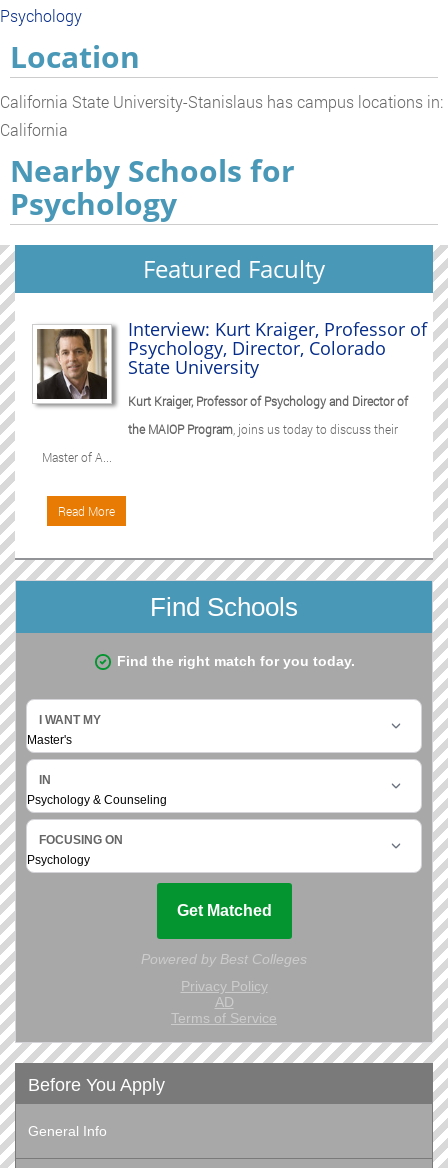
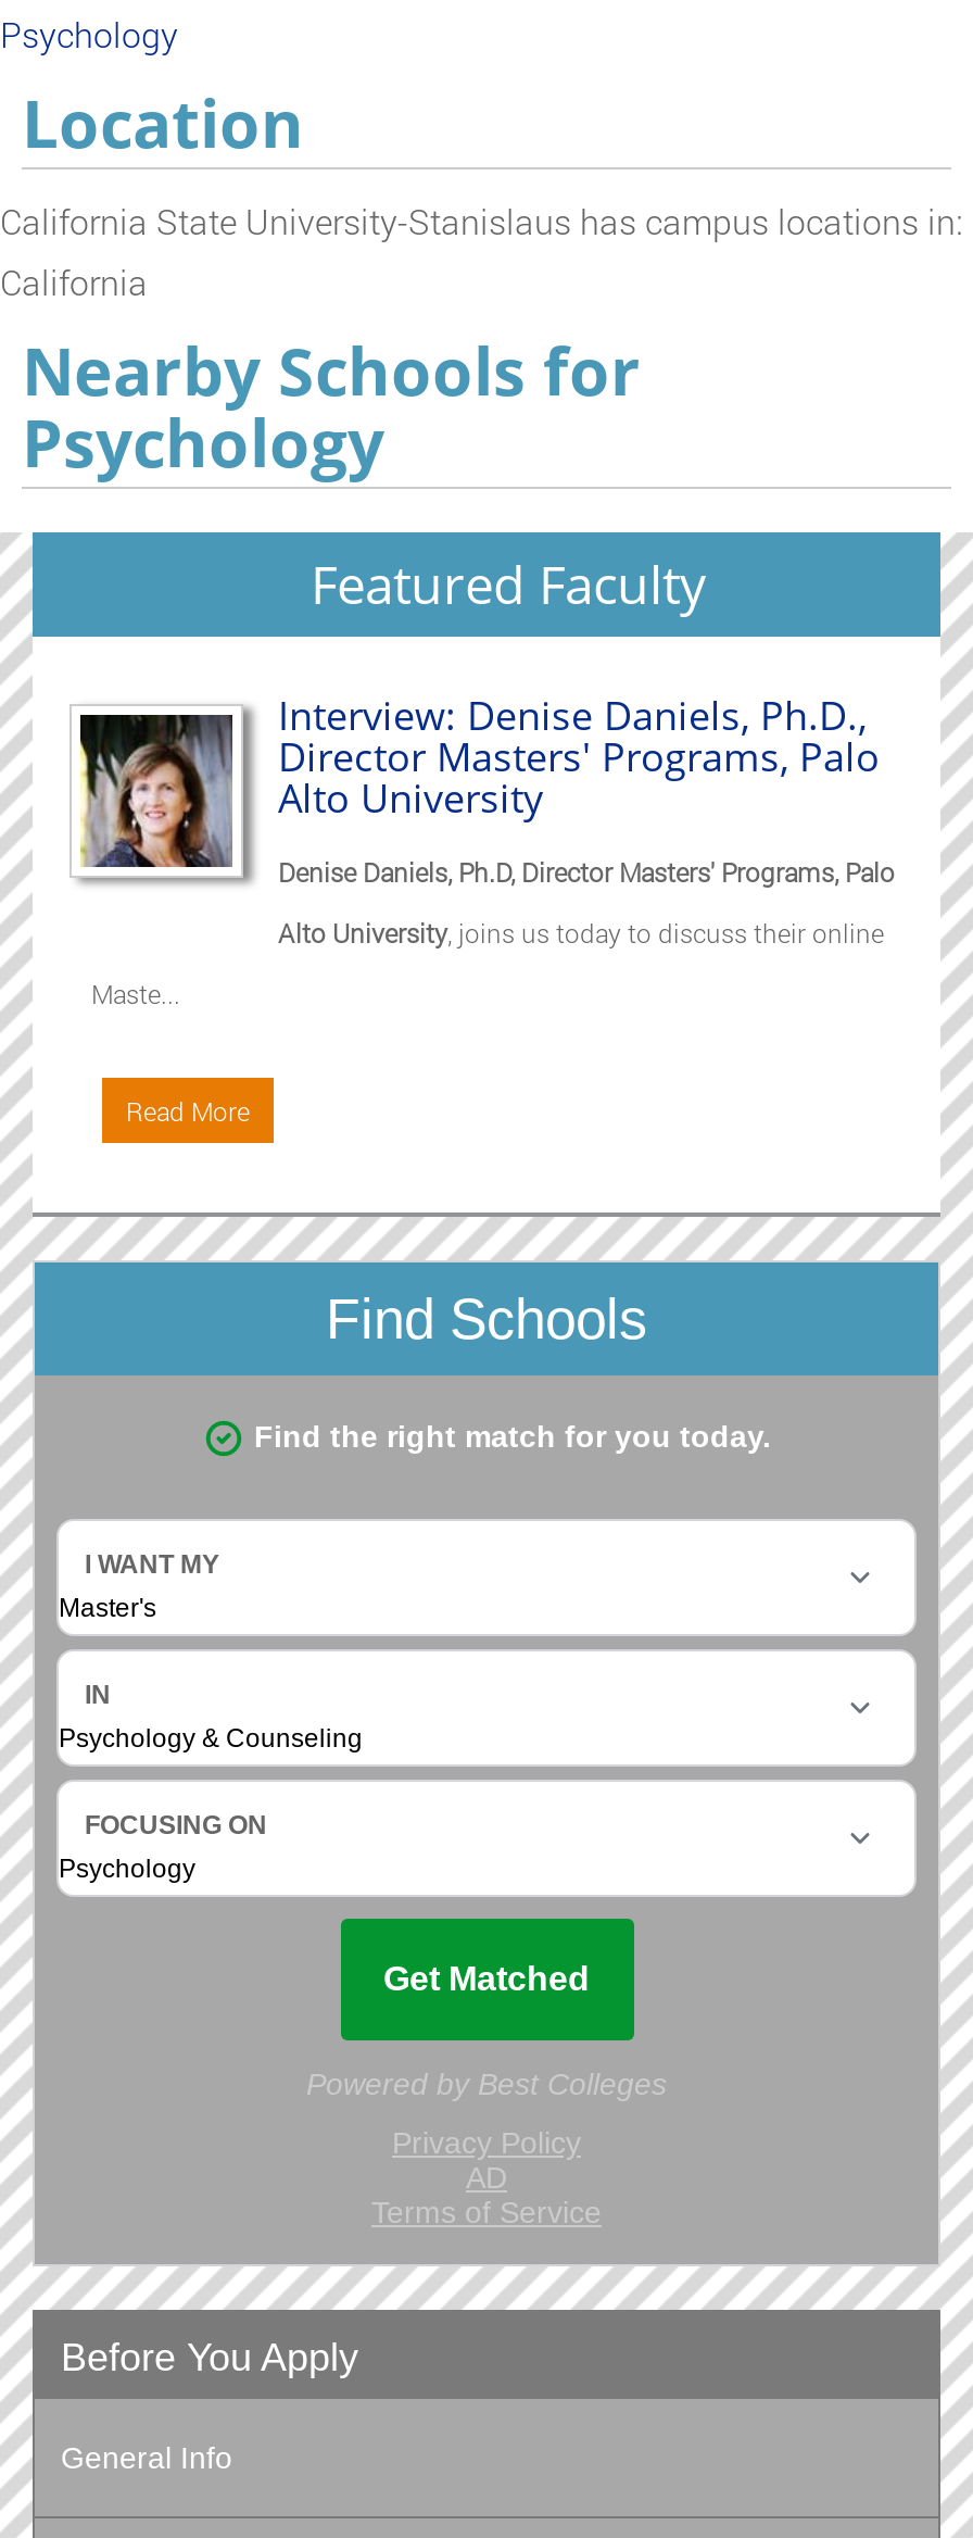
- [image]
- Interview: Kurt Kraiger, Professor of
- Psychology, Director, Colorado
- State University
+ [image]
+ Interview: Denise Daniels, Ph.D.,
+ Director Masters' Programs, Palo
+ Alto University

- Kurt Kraiger, Professor of Psychology and Director of
+ Denise Daniels, Ph.D, Director Masters' Programs, Palo

- the MAIOP Program, joins us today to discuss their
+ Alto University, joins us today to discuss their online

- Master of A...
+ Maste...
